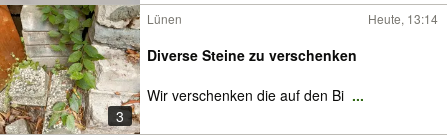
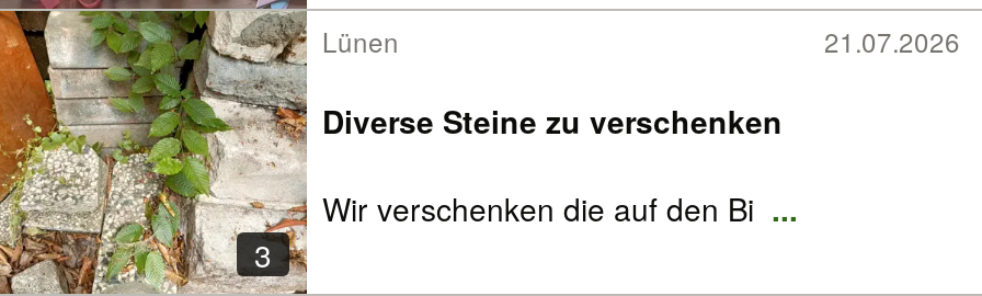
- Heute, 13:14
+ 21.07.2026
